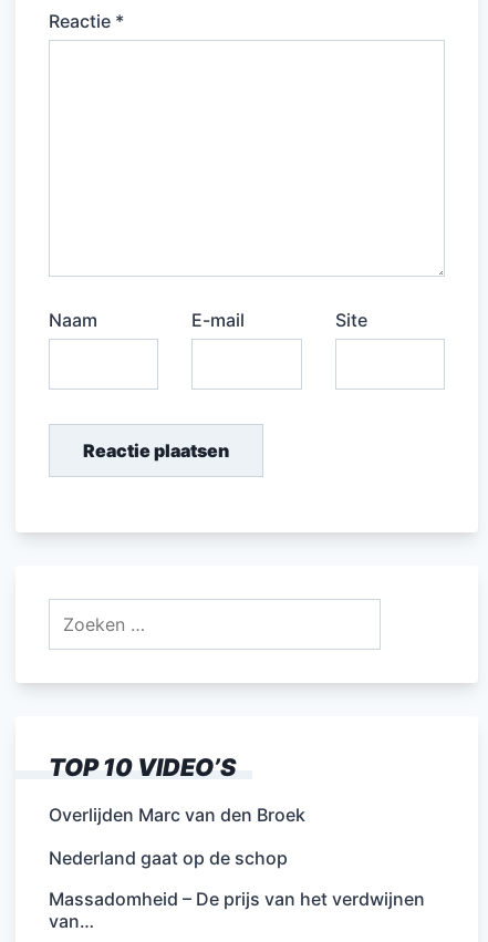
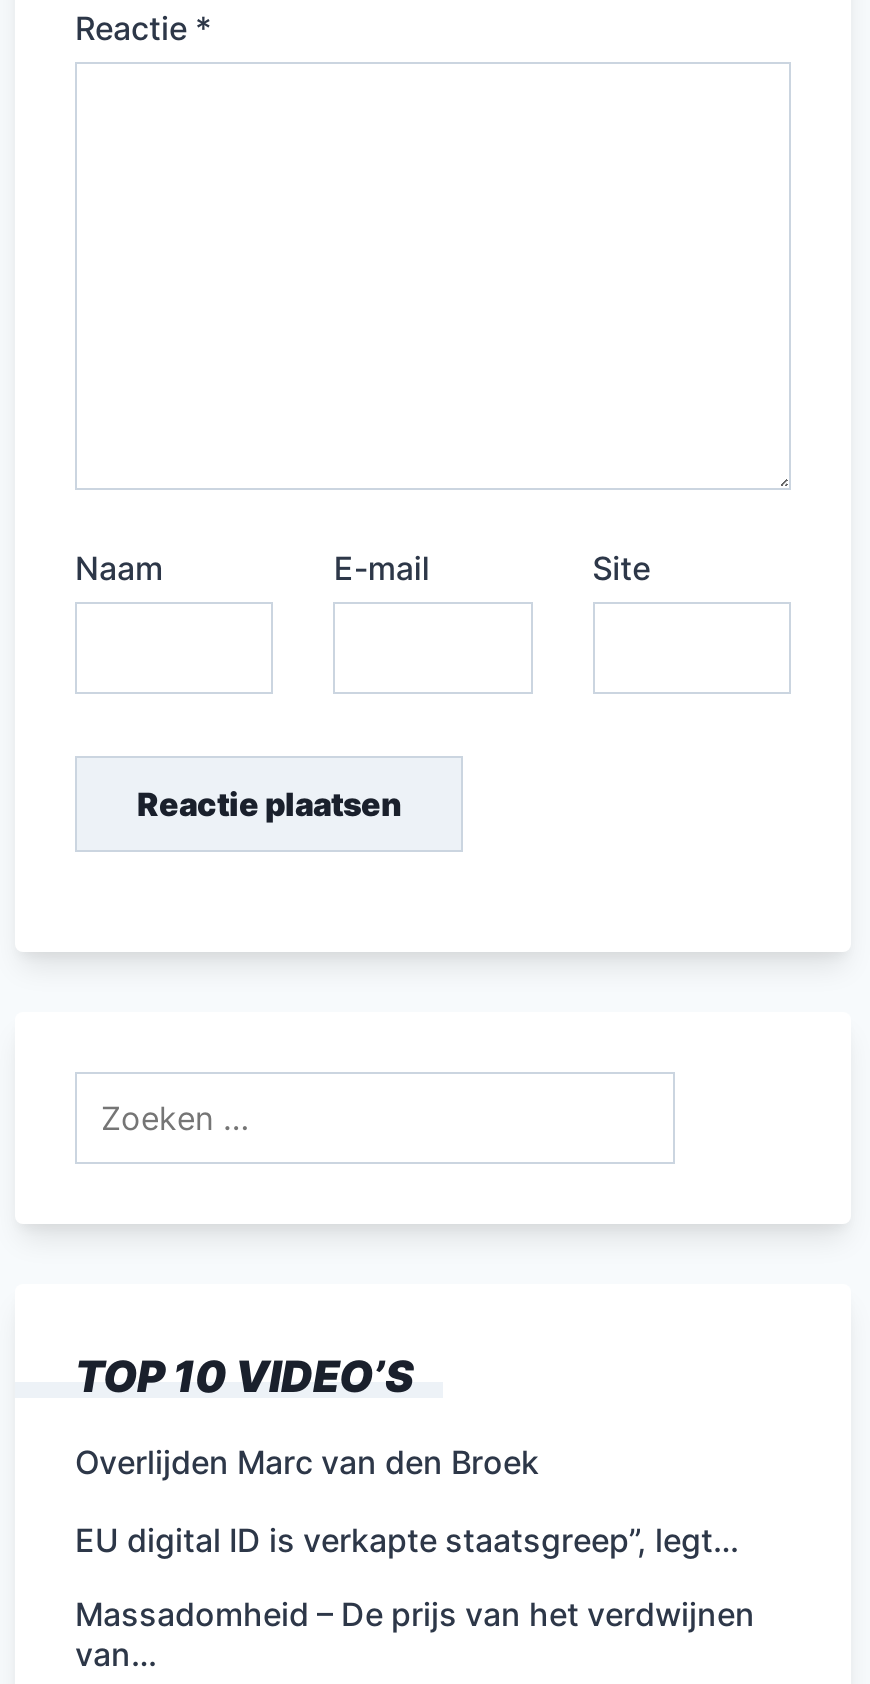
- Nederland gaat op de schop
+ EU digital ID is verkapte staatsgreep”, legt…
